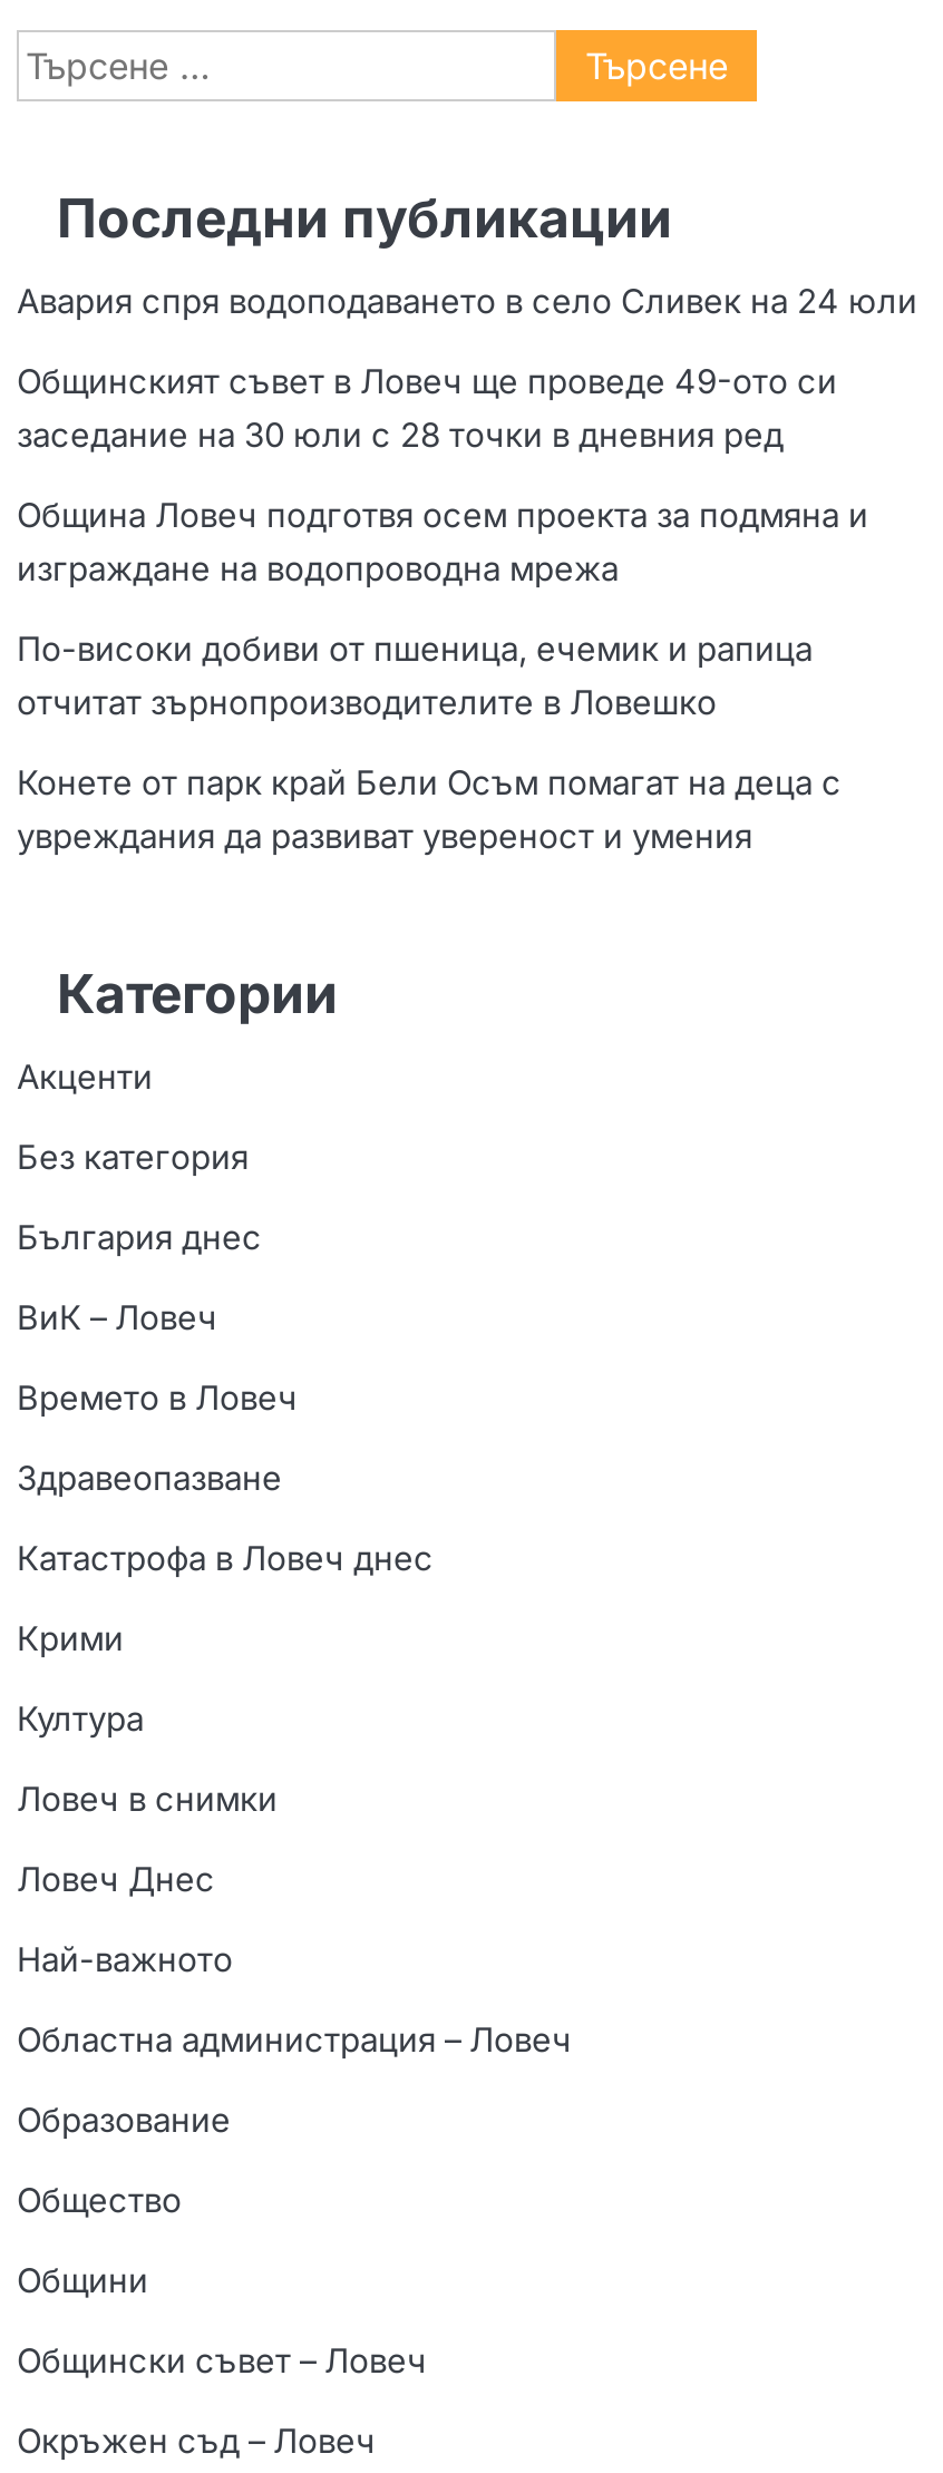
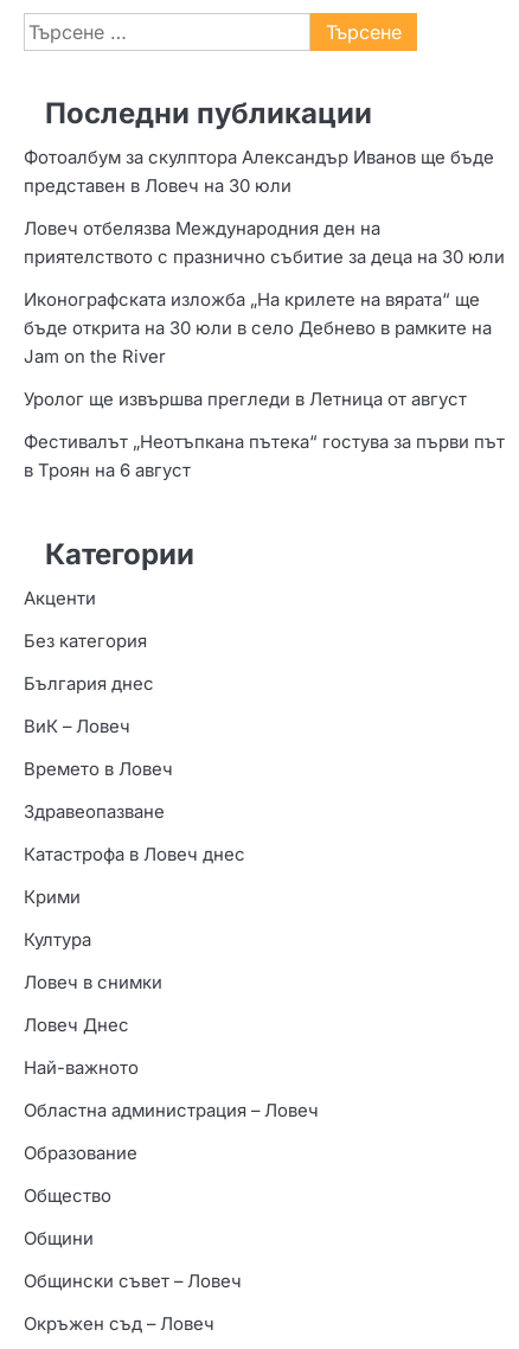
- Авария спря водоподаването в село Сливек на 24 юли
+ Фотоалбум за скулптора Александър Иванов ще бъде
+ представен в Ловеч на 30 юли

- Общинският съвет в Ловеч ще проведе 49-ото си
- заседание на 30 юли с 28 точки в дневния ред
+ Ловеч отбелязва Международния ден на
+ приятелството с празнично събитие за деца на 30 юли

- Община Ловеч подготвя осем проекта за подмяна и
- изграждане на водопроводна мрежа
+ Иконографската изложба „На крилете на вярата“ ще
+ бъде открита на 30 юли в село Дебнево в рамките на
+ Jam on the River

- По-високи добиви от пшеница, ечемик и рапица
- отчитат зърнопроизводителите в Ловешко
+ Уролог ще извършва прегледи в Летница от август

- Конете от парк край Бели Осъм помагат на деца с
- увреждания да развиват увереност и умения
+ Фестивалът „Неотъпкана пътека“ гостува за първи път
+ в Троян на 6 август
